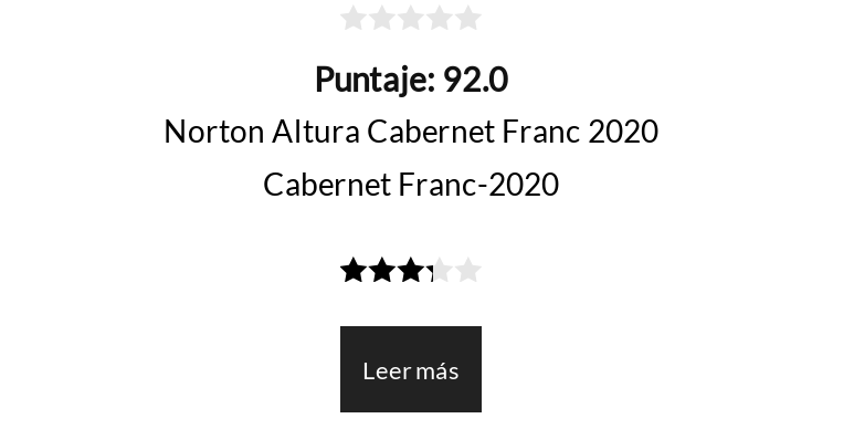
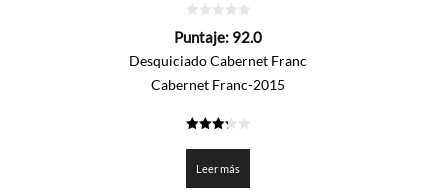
- Norton Altura Cabernet Franc 2020
- Cabernet Franc-2020
+ Desquiciado Cabernet Franc
+ Cabernet Franc-2015
